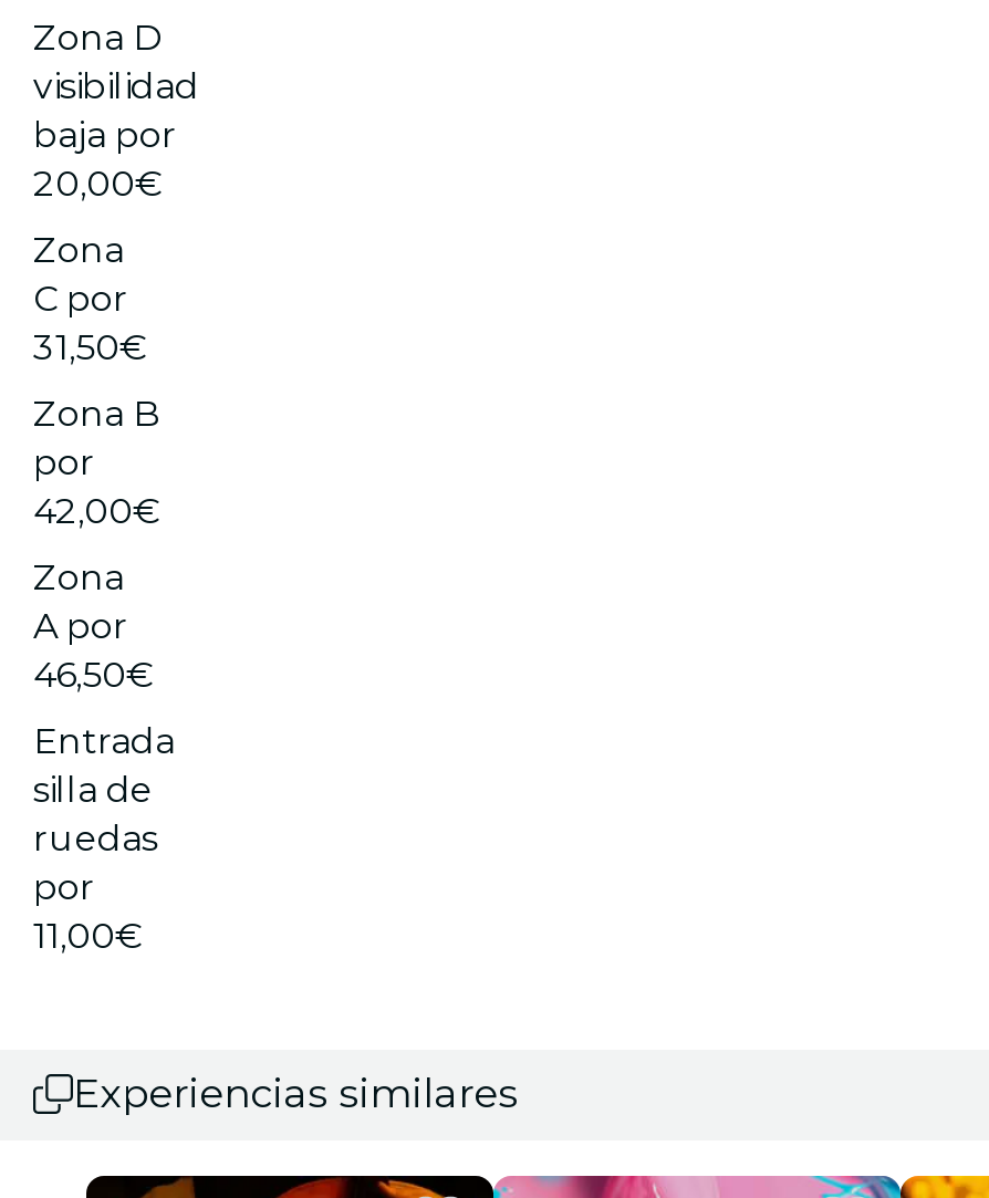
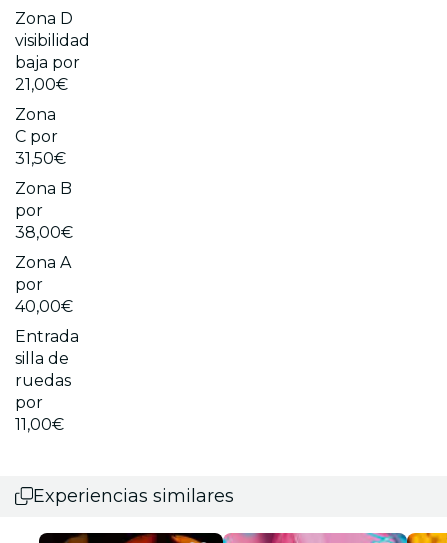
- 20,00€
+ 21,00€

- 42,00€
+ 38,00€

- Zona
- A por
- 46,50€
+ Zona A
+ por
+ 40,00€
